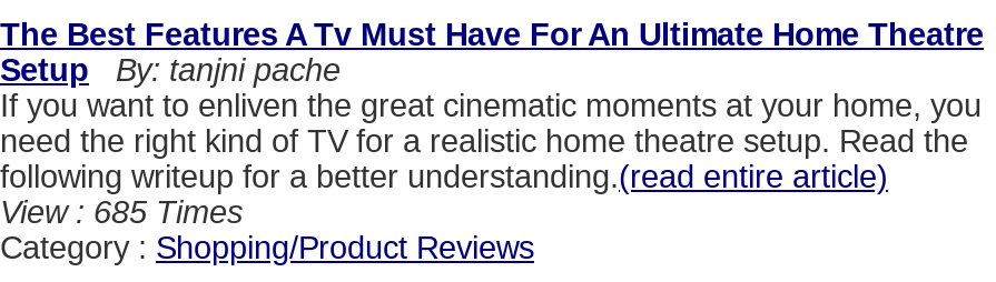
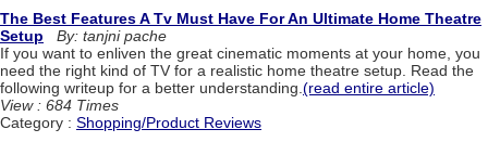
- View : 685 Times
+ View : 684 Times
